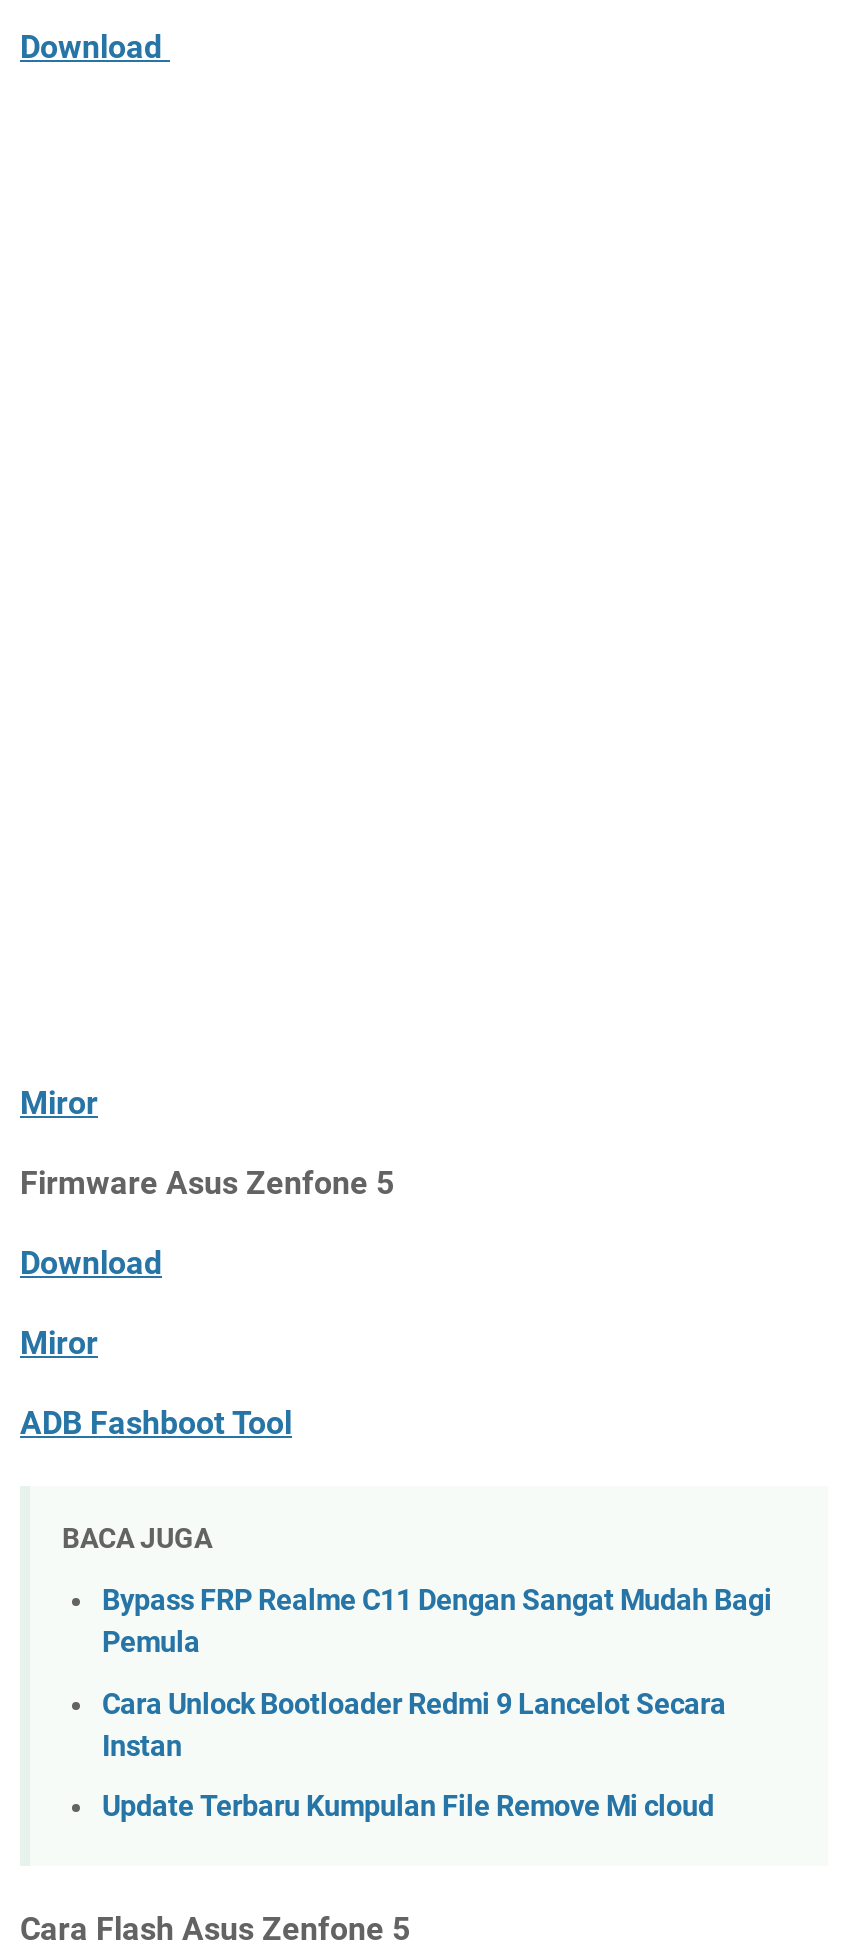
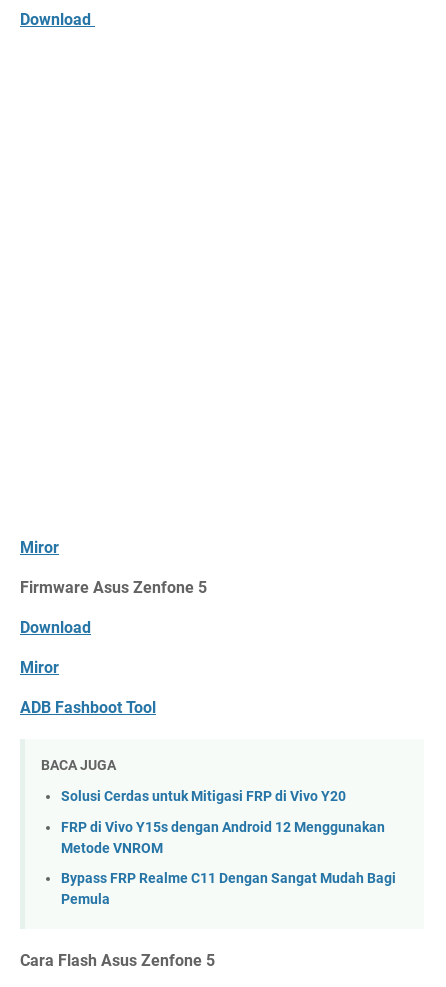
+ Solusi Cerdas untuk Mitigasi FRP di Vivo Y20
+ FRP di Vivo Y15s dengan Android 12 Menggunakan
+ Metode VNROM

moved down: Bypass FRP Realme C11 Dengan Sangat Mudah Bagi | Pemula

- Cara Unlock Bootloader Redmi 9 Lancelot Secara
- Instan
- Update Terbaru Kumpulan File Remove Mi cloud
